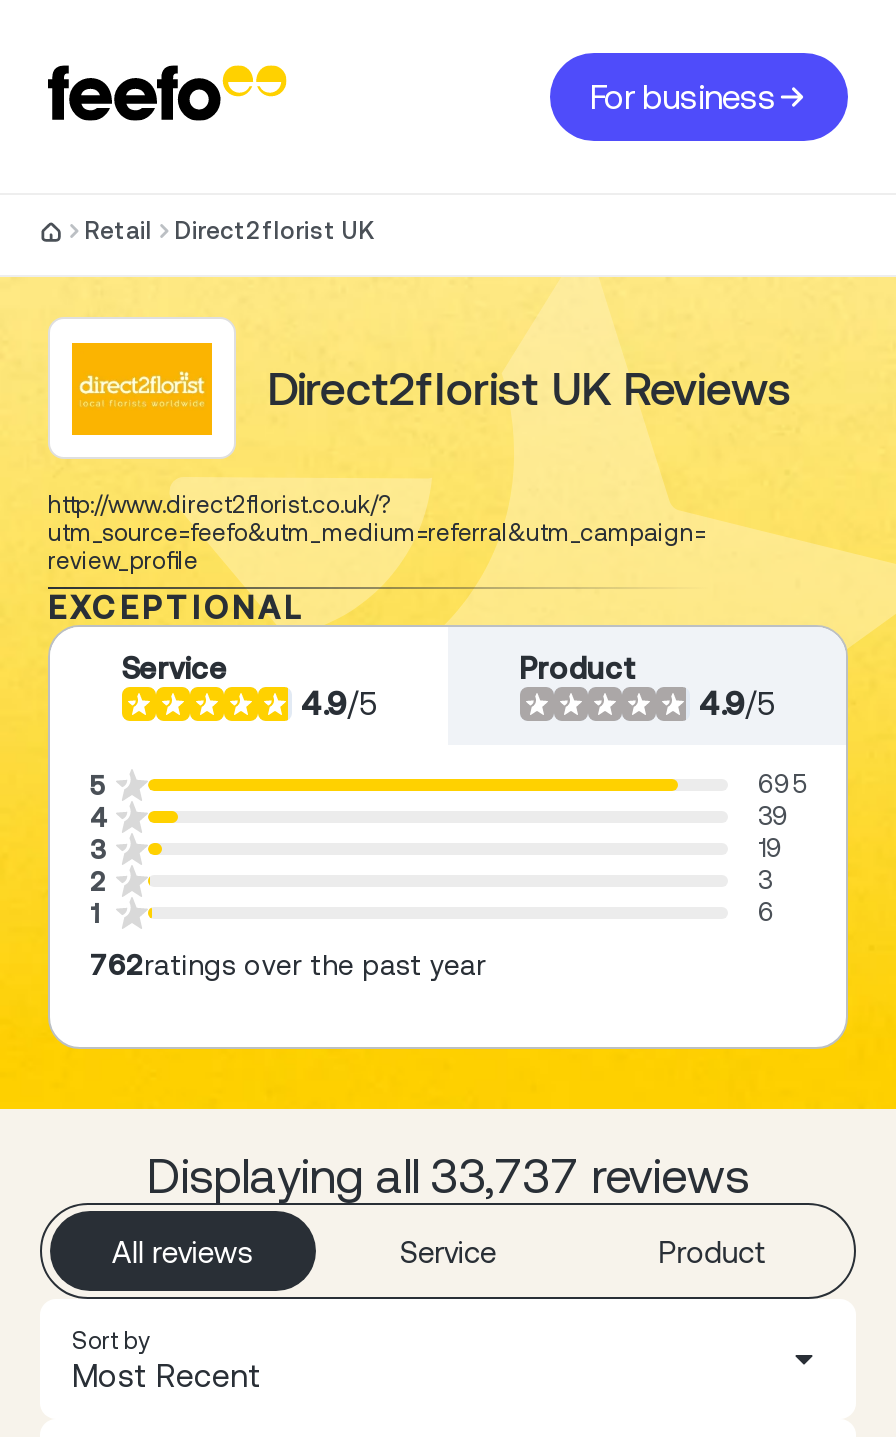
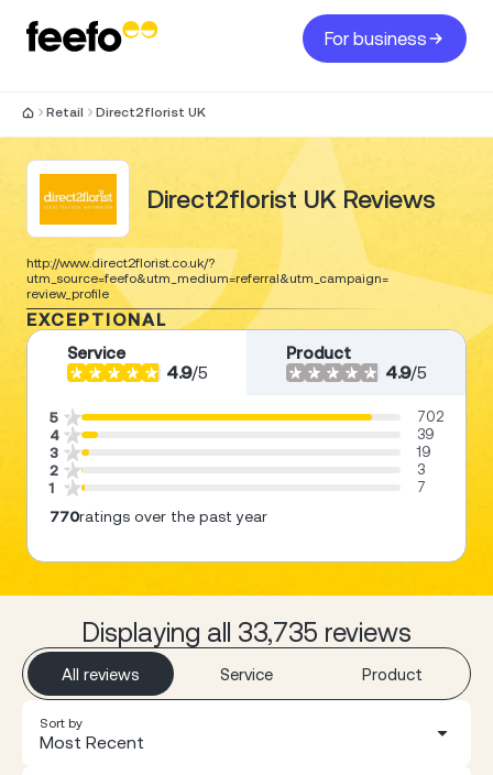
- 695
+ 702

- 6
+ 7

- 762ratings over the past year
+ 770ratings over the past year

- Displaying all 33,737 reviews
+ Displaying all 33,735 reviews
